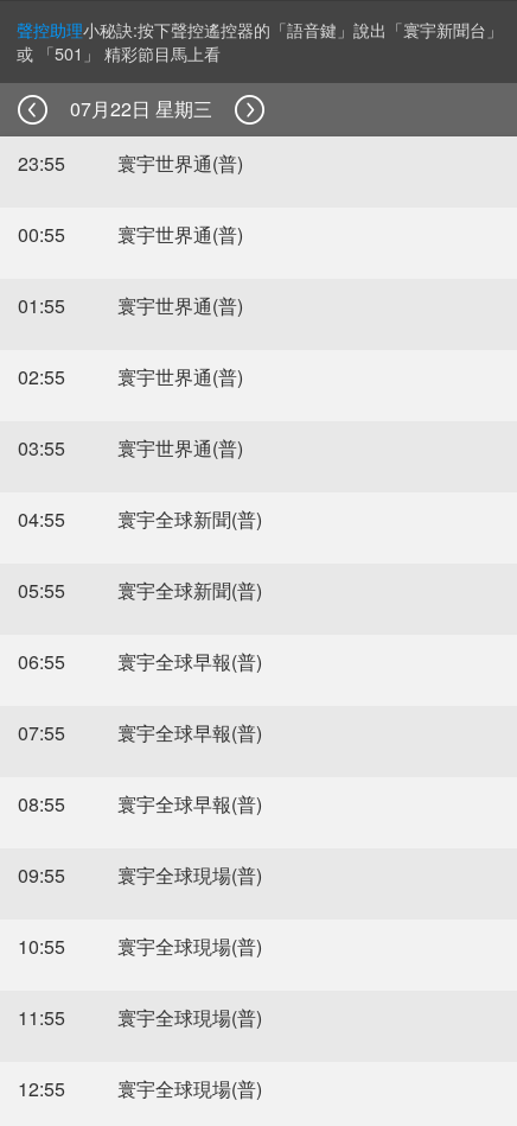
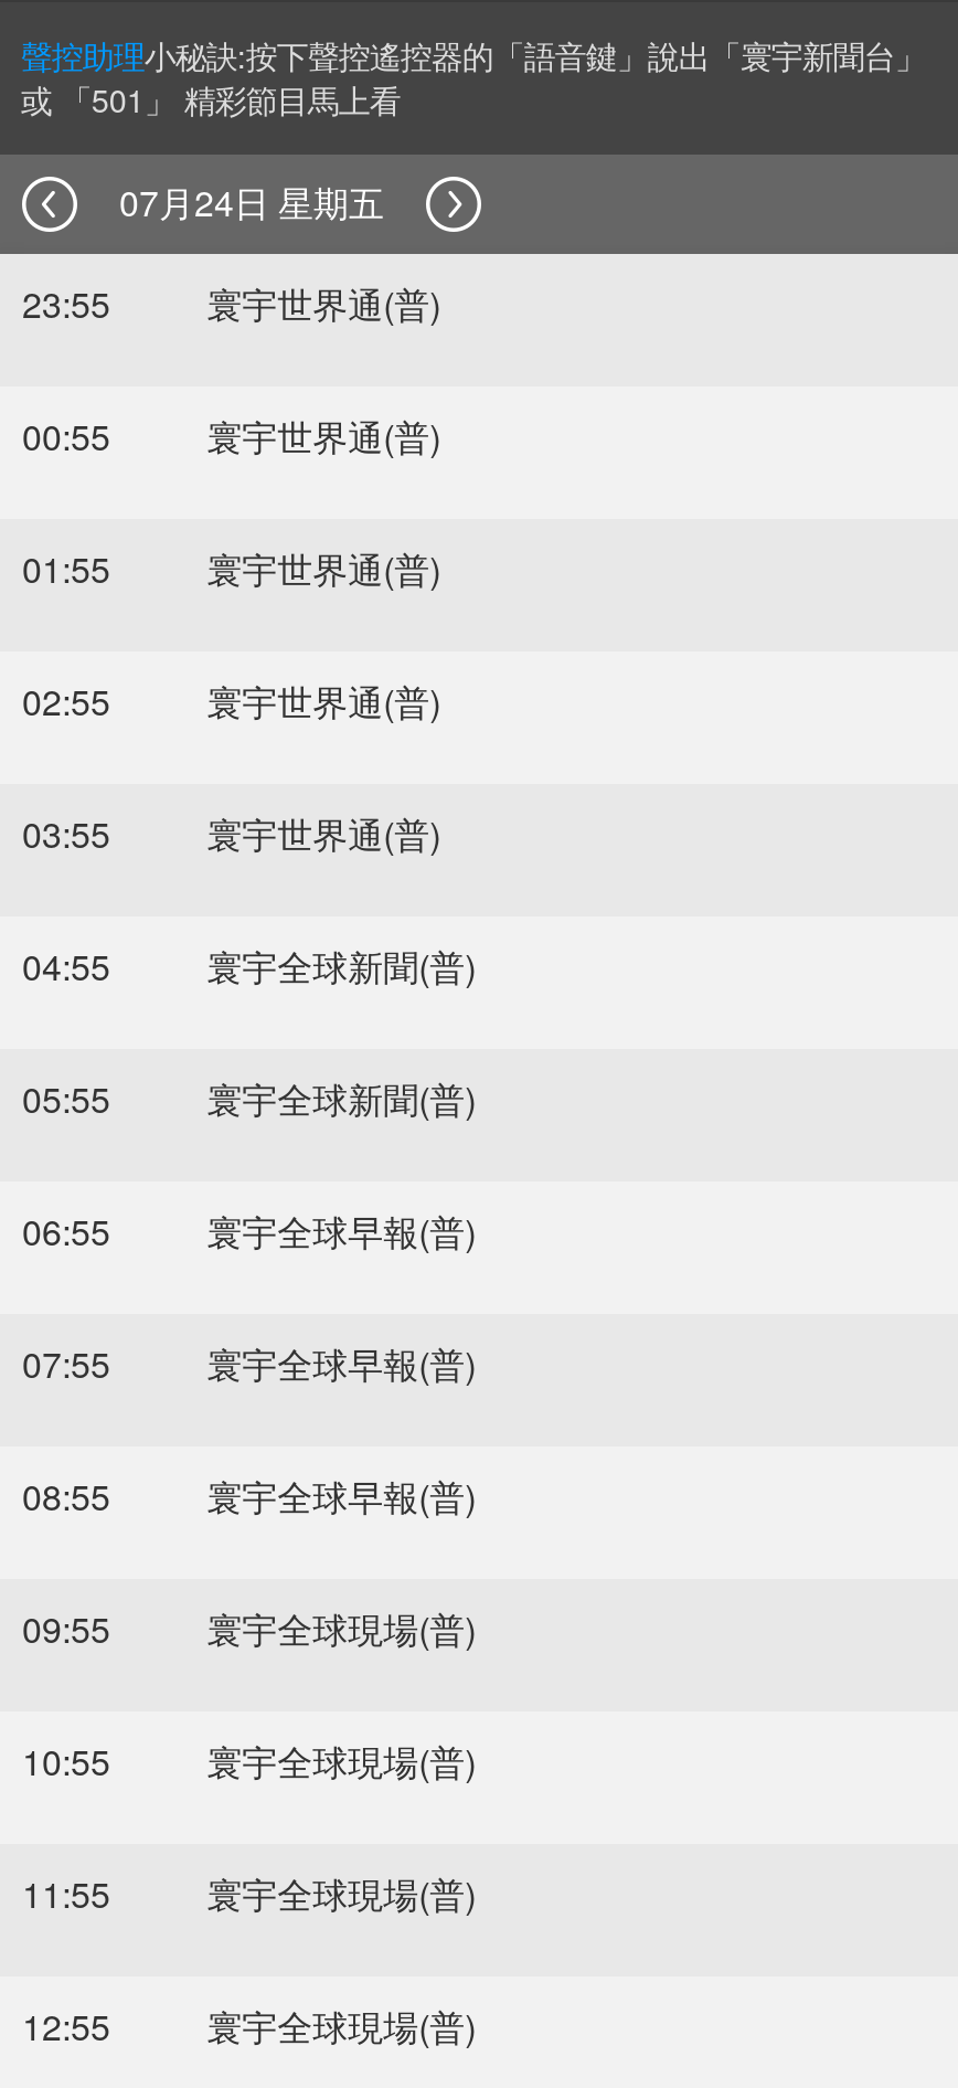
- 07月22日 星期三
+ 07月24日 星期五
